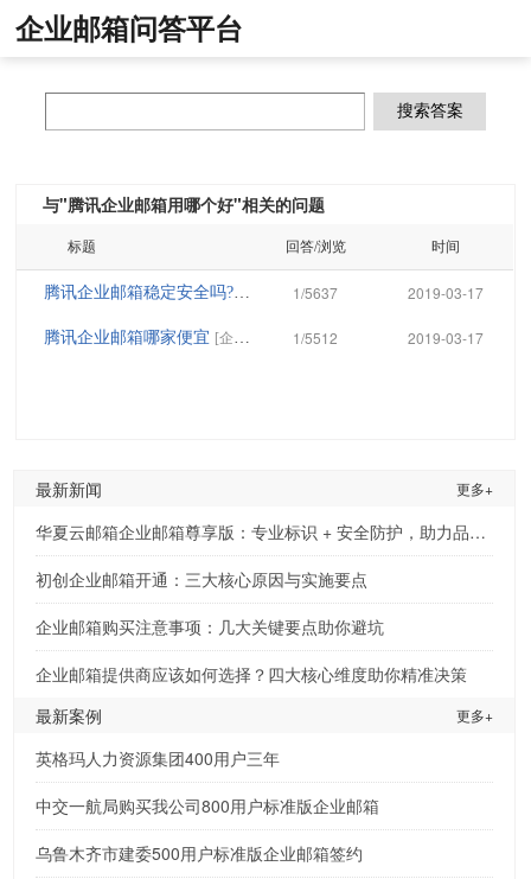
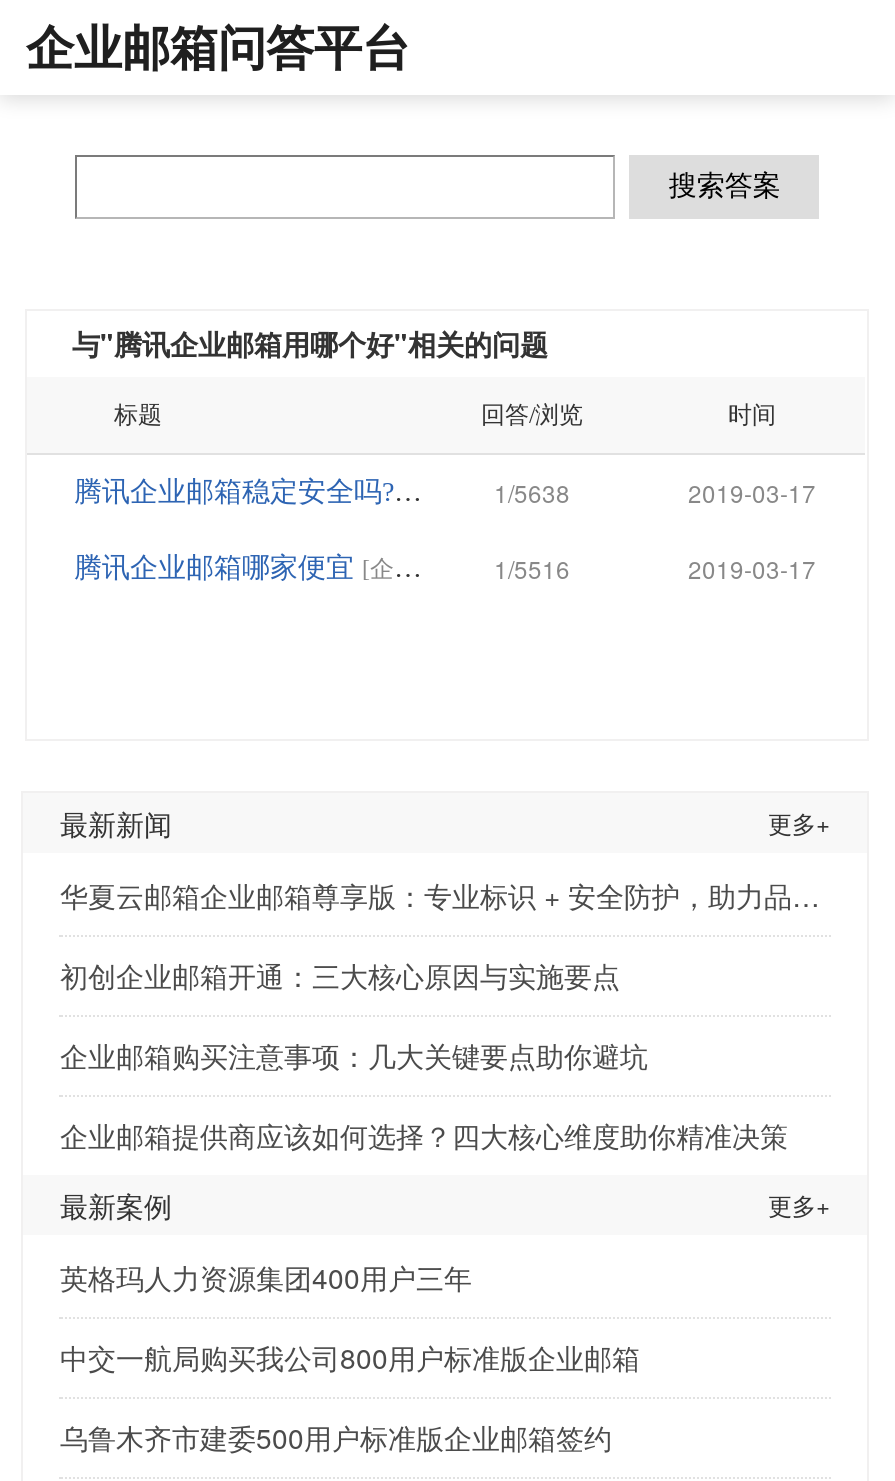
- 1/5637
+ 1/5638

- 1/5512
+ 1/5516
